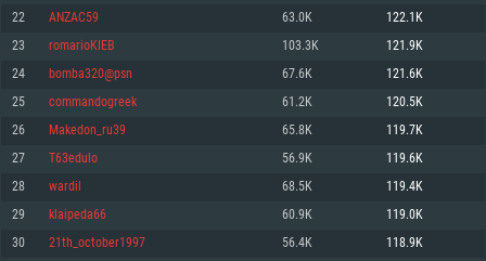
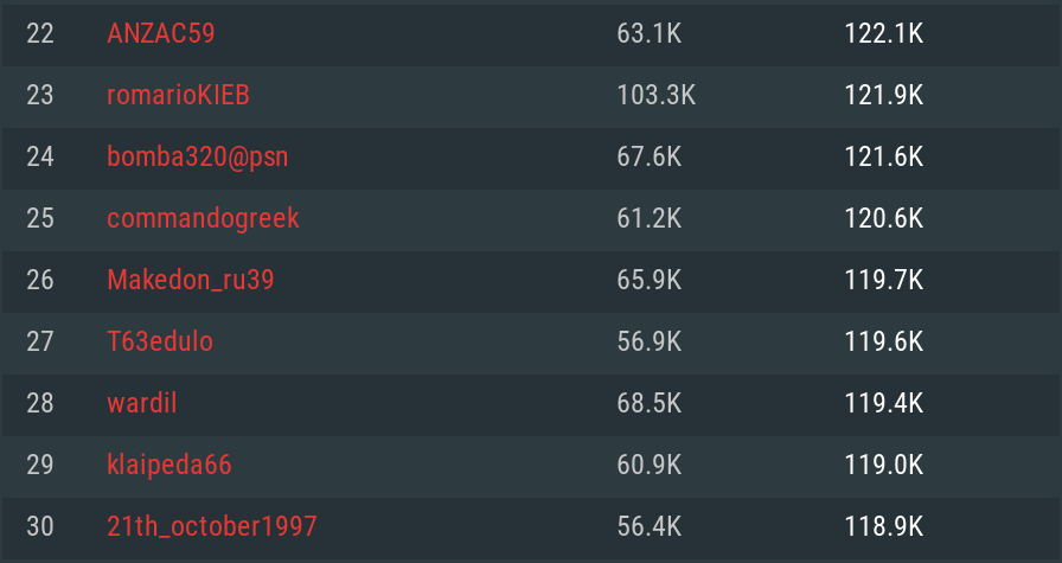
- 63.0K
+ 63.1K

- 120.5K
+ 120.6K

- 65.8K
+ 65.9K
